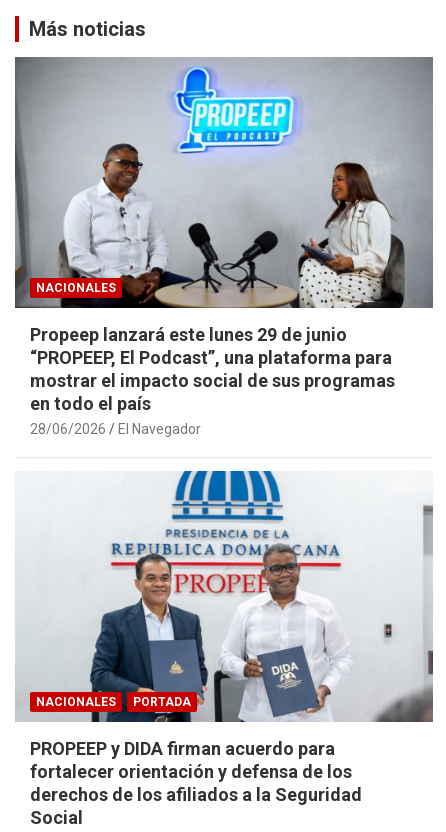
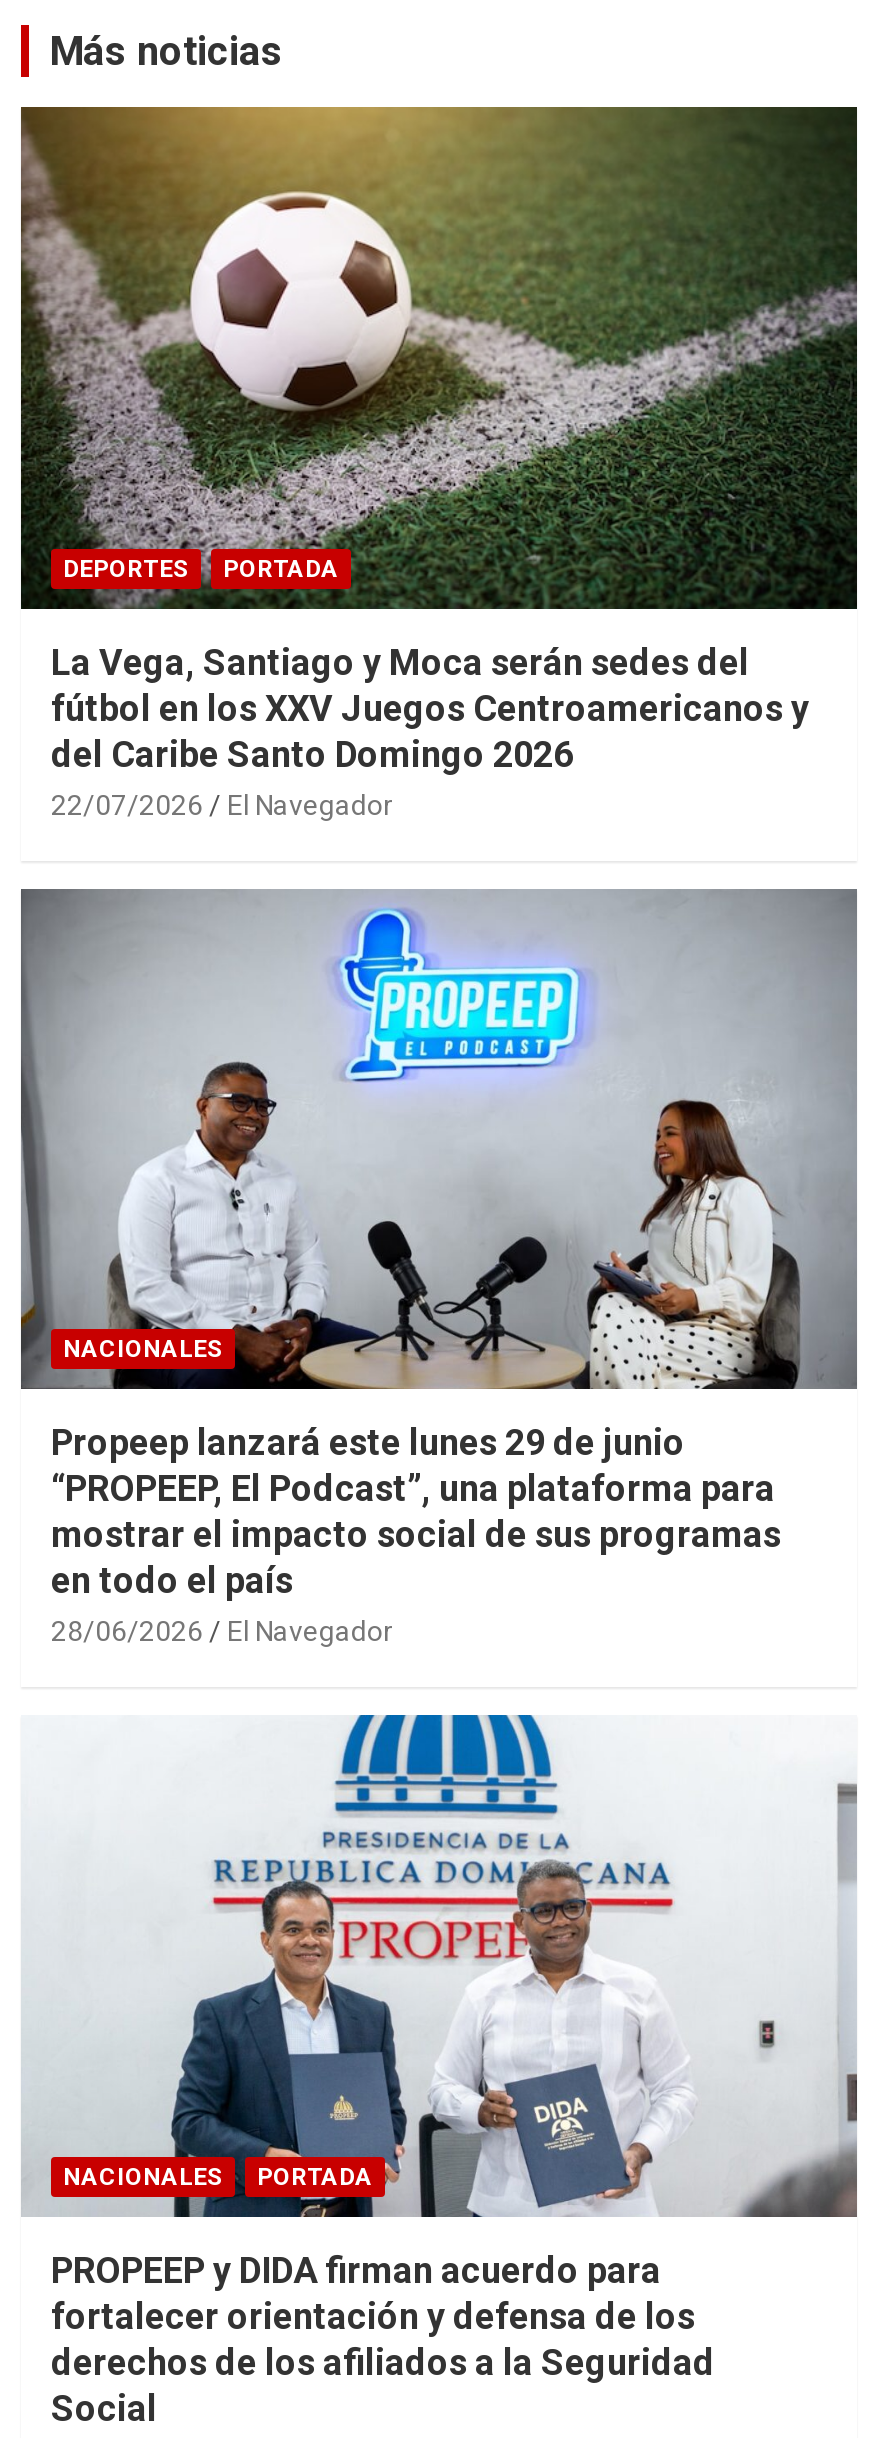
+ [image]
+ DEPORTES
+ PORTADA
+ La Vega, Santiago y Moca serán sedes del
+ fútbol en los XXV Juegos Centroamericanos y
+ del Caribe Santo Domingo 2026
+ 22/07/2026
+ El Navegador
